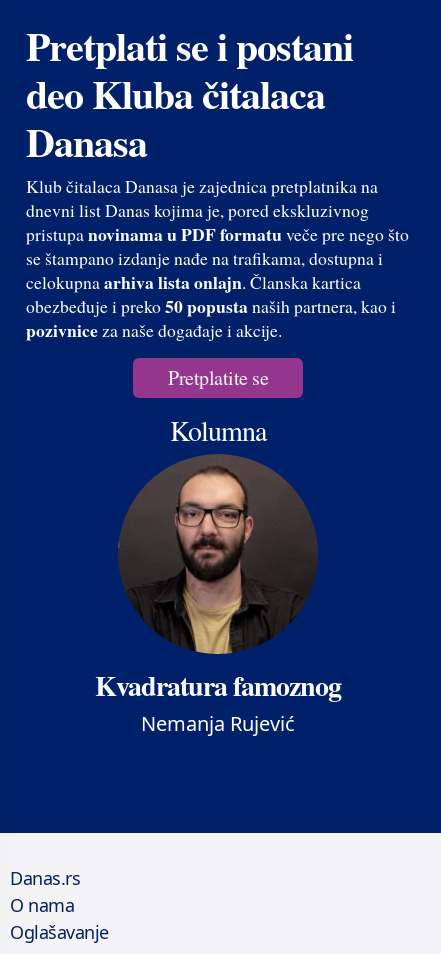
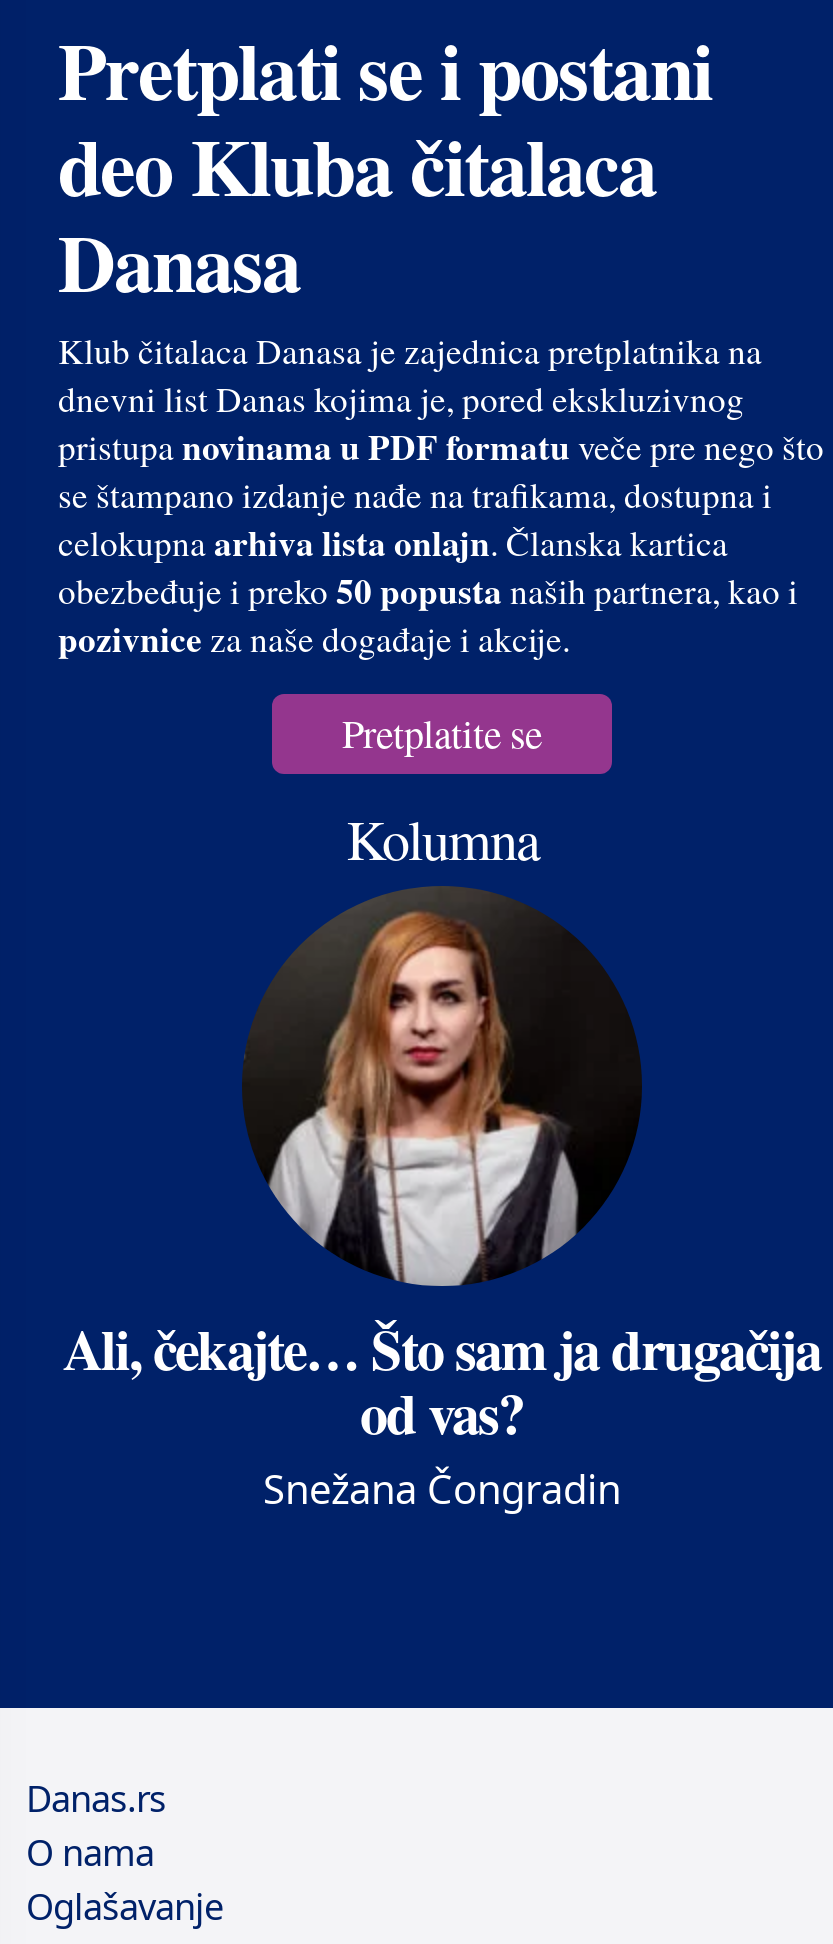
- [image]
- Kvadratura famoznog
- Nemanja Rujević
+ [image]
+ Ali, čekajte… Što sam ja drugačija
+ od vas?
+ Snežana Čongradin
